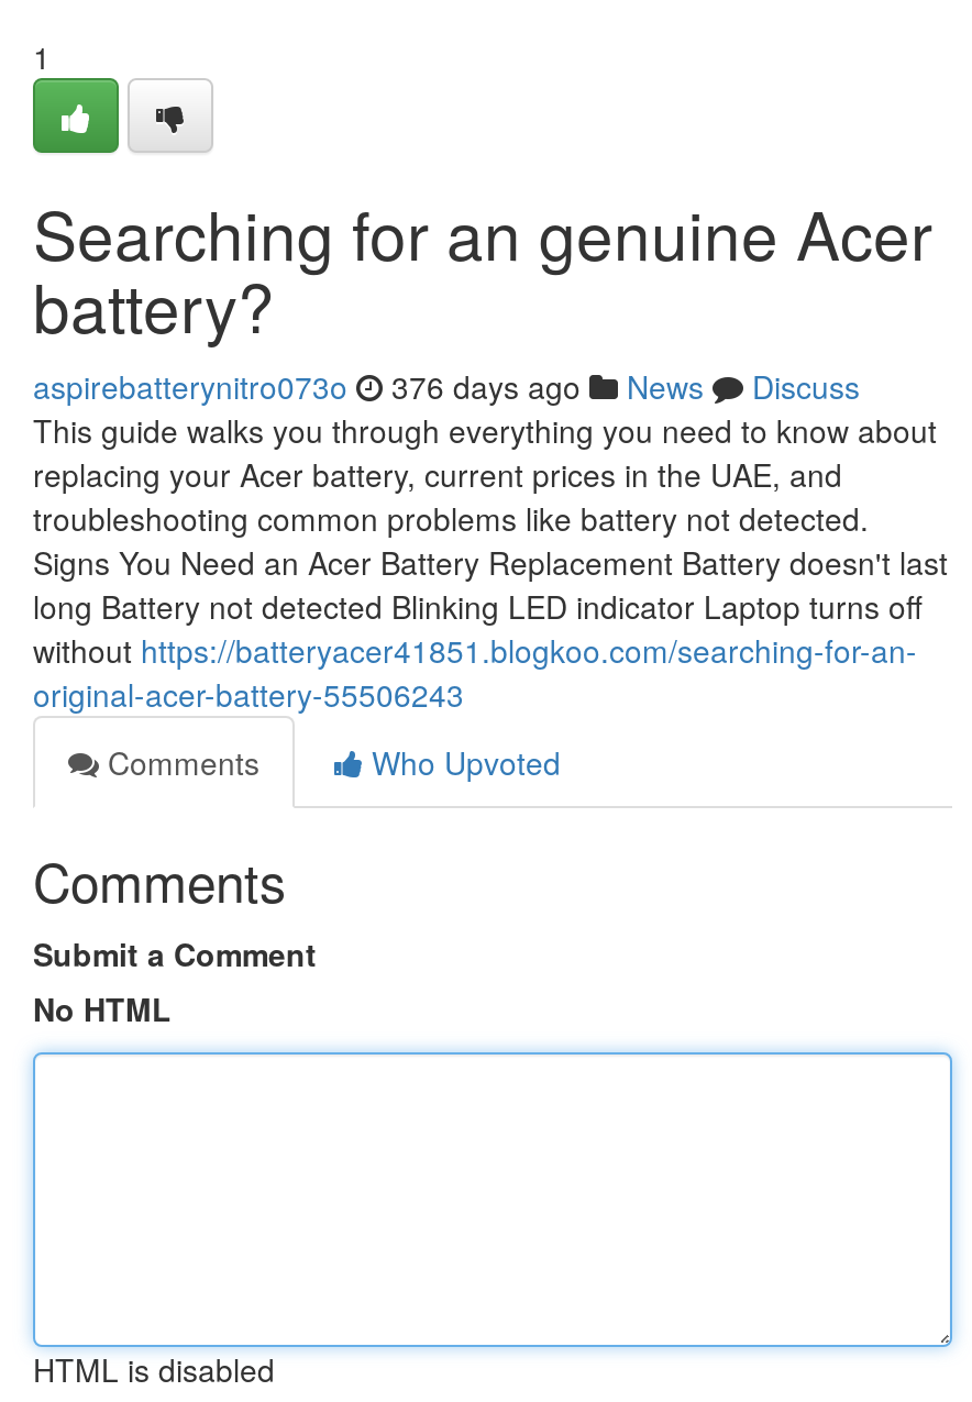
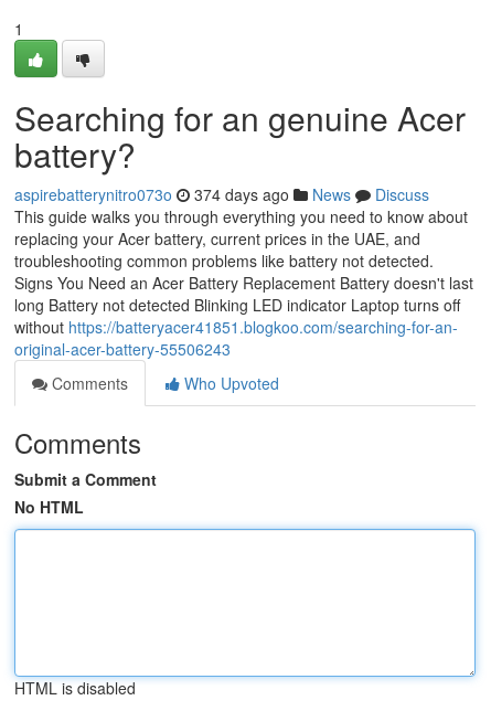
- aspirebatterynitro073o 376 days ago News Discuss
+ aspirebatterynitro073o 374 days ago News Discuss
